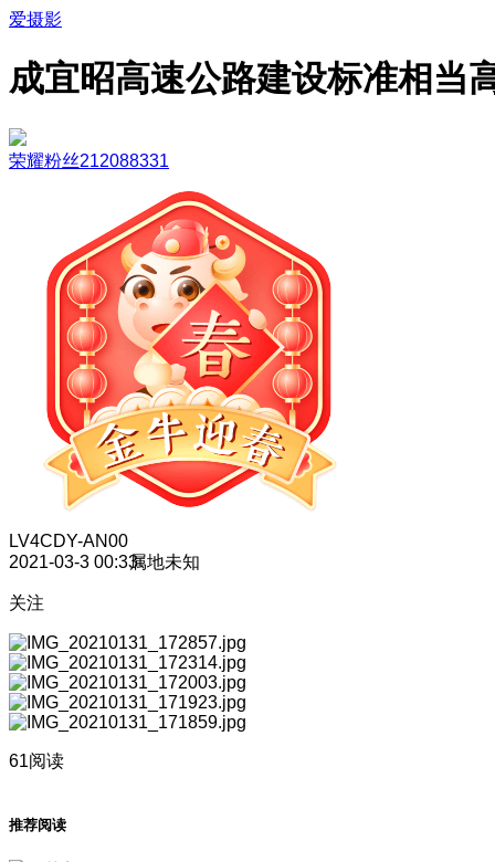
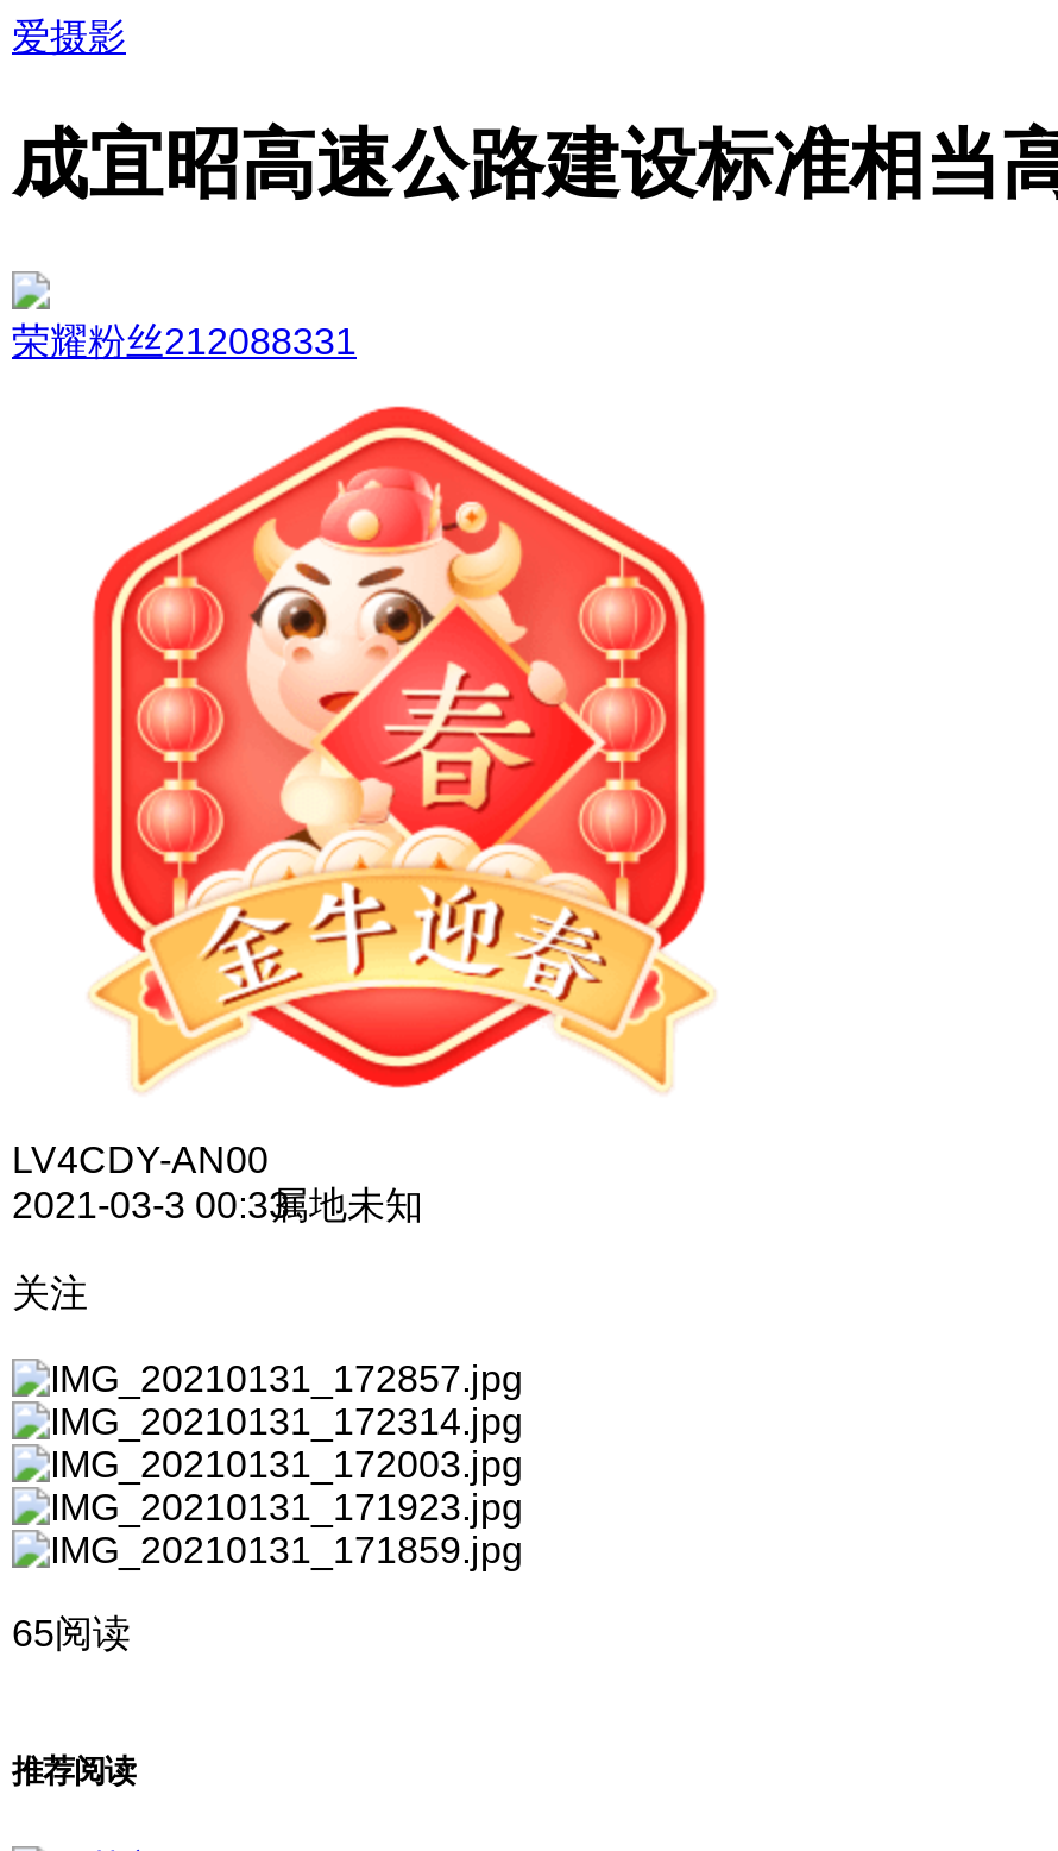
- 61阅读
+ 65阅读
